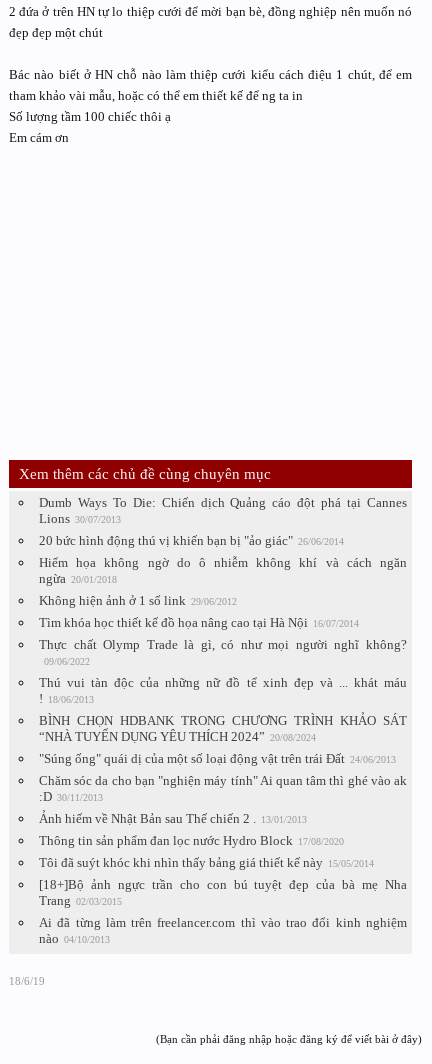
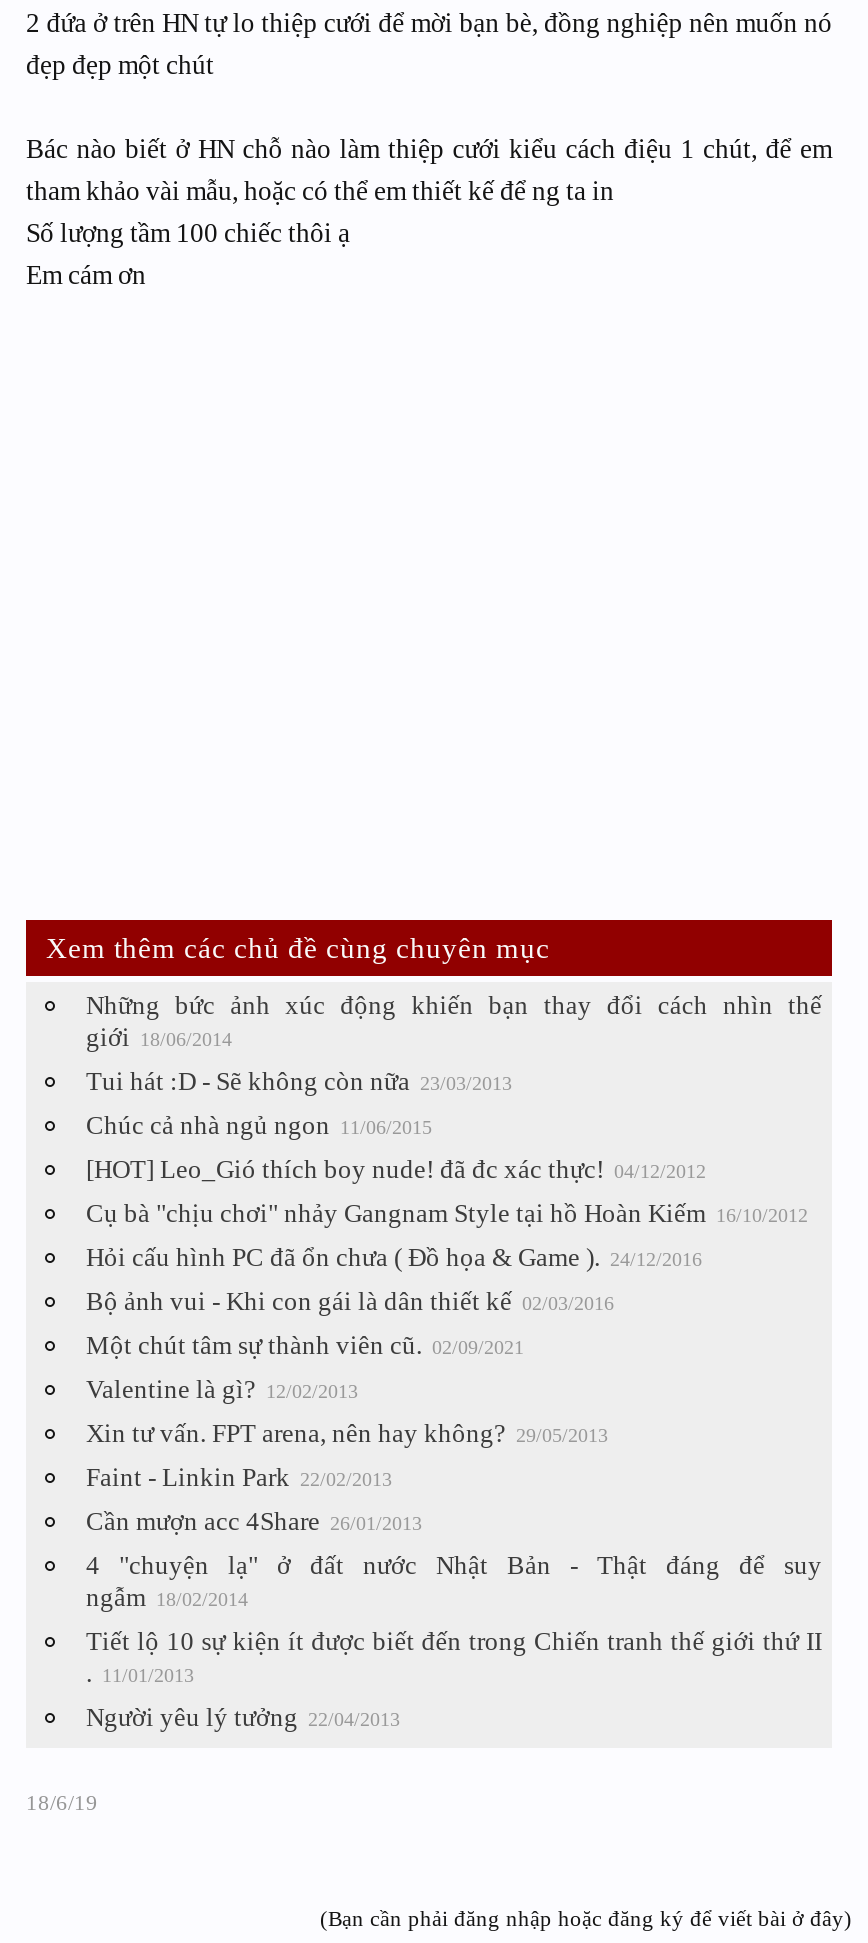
- Dumb Ways To Die: Chiến dịch Quảng cáo đột phá tại Cannes
- Lions 30/07/2013
+ Những bức ảnh xúc động khiến bạn thay đổi cách nhìn thế
+ giới 18/06/2014

- 20 bức hình động thú vị khiến bạn bị "ảo giác" 26/06/2014
+ Tui hát :D - Sẽ không còn nữa 23/03/2013

- Hiểm họa không ngờ do ô nhiễm không khí và cách ngăn
- ngừa 20/01/2018
+ Chúc cả nhà ngủ ngon 11/06/2015

- Không hiện ảnh ở 1 số link 29/06/2012
+ [HOT] Leo_Gió thích boy nude! đã đc xác thực! 04/12/2012

- Tìm khóa học thiết kế đồ họa nâng cao tại Hà Nội 16/07/2014
+ Cụ bà "chịu chơi" nhảy Gangnam Style tại hồ Hoàn Kiếm 16/10/2012

- Thực chất Olymp Trade là gì, có như mọi người nghĩ không?
- 09/06/2022
+ Hỏi cấu hình PC đã ổn chưa ( Đồ họa & Game ). 24/12/2016

- Thú vui tàn độc của những nữ đồ tể xinh đẹp và ... khát máu
- ! 18/06/2013
+ Bộ ảnh vui - Khi con gái là dân thiết kế 02/03/2016

- BÌNH CHỌN HDBANK TRONG CHƯƠNG TRÌNH KHẢO SÁT
- “NHÀ TUYỂN DỤNG YÊU THÍCH 2024” 20/08/2024
+ Một chút tâm sự thành viên cũ. 02/09/2021

- "Súng ống" quái dị của một số loại động vật trên trái Đất 24/06/2013
+ Valentine là gì? 12/02/2013

- Chăm sóc da cho bạn "nghiện máy tính" Ai quan tâm thì ghé vào ak
- :D 30/11/2013
+ Xin tư vấn. FPT arena, nên hay không? 29/05/2013

- Ảnh hiếm về Nhật Bản sau Thế chiến 2 . 13/01/2013
+ Faint - Linkin Park 22/02/2013

- Thông tin sản phẩm đan lọc nước Hydro Block 17/08/2020
+ Cần mượn acc 4Share 26/01/2013

- Tôi đã suýt khóc khi nhìn thấy bảng giá thiết kế này 15/05/2014
+ 4 "chuyện lạ" ở đất nước Nhật Bản - Thật đáng để suy
+ ngẫm 18/02/2014

- [18+]Bộ ảnh ngực trần cho con bú tuyệt đẹp của bà mẹ Nha
- Trang 02/03/2015
+ Tiết lộ 10 sự kiện ít được biết đến trong Chiến tranh thế giới thứ II
+ . 11/01/2013

- Ai đã từng làm trên freelancer.com thì vào trao đổi kinh nghiệm
- nào 04/10/2013
+ Người yêu lý tưởng 22/04/2013
